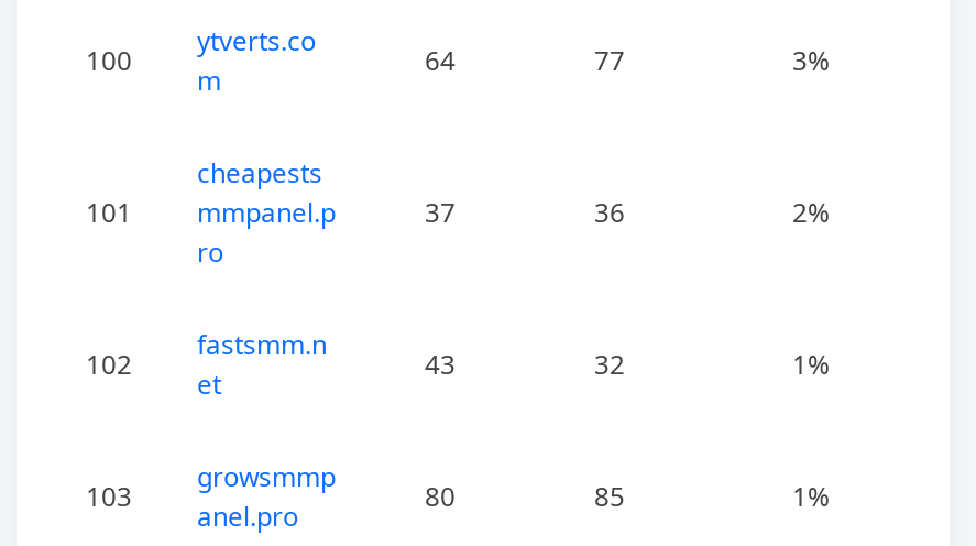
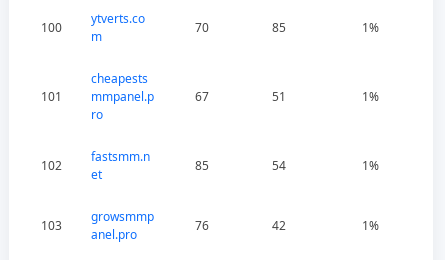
- 64
+ 70

- 77
+ 85

- 3%
+ 1%

- 37
+ 67

- 36
+ 51

- 2%
+ 1%

- 43
+ 85

- 32
+ 54

- 80
+ 76

- 85
+ 42
